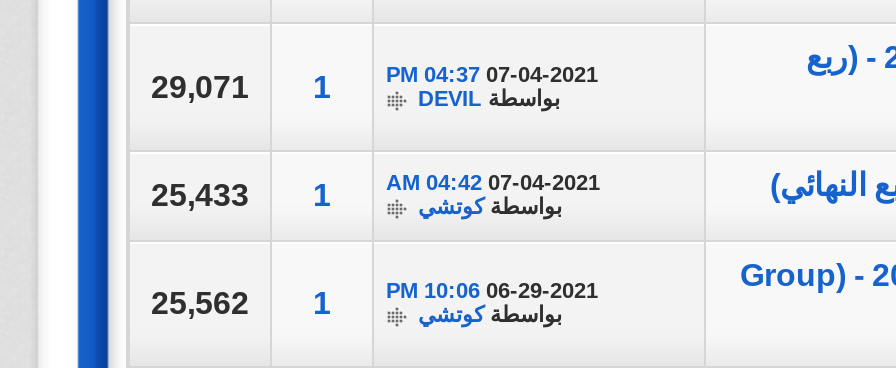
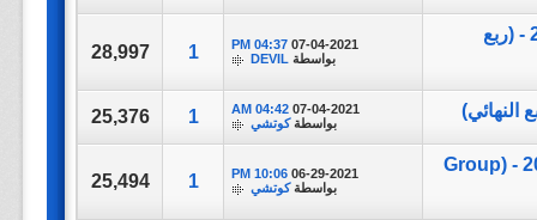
- 29,071 1
+ 28,997 1

- 25,433 1
+ 25,376 1

- 25,562 1
+ 25,494 1
